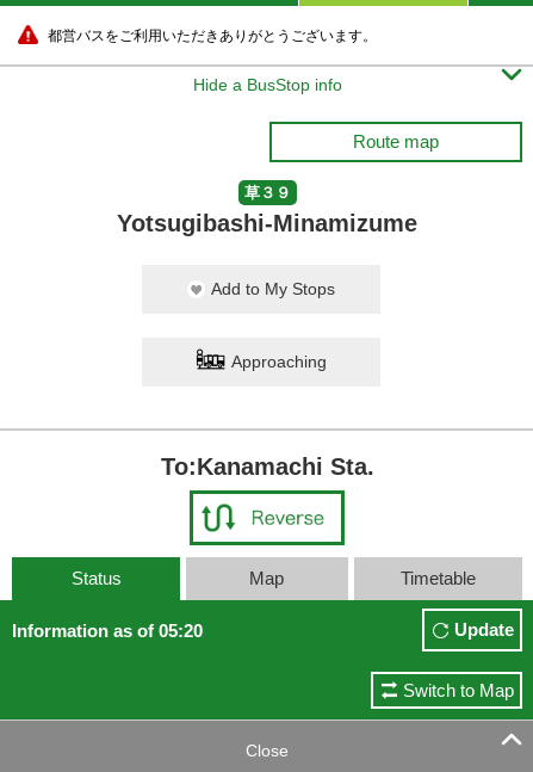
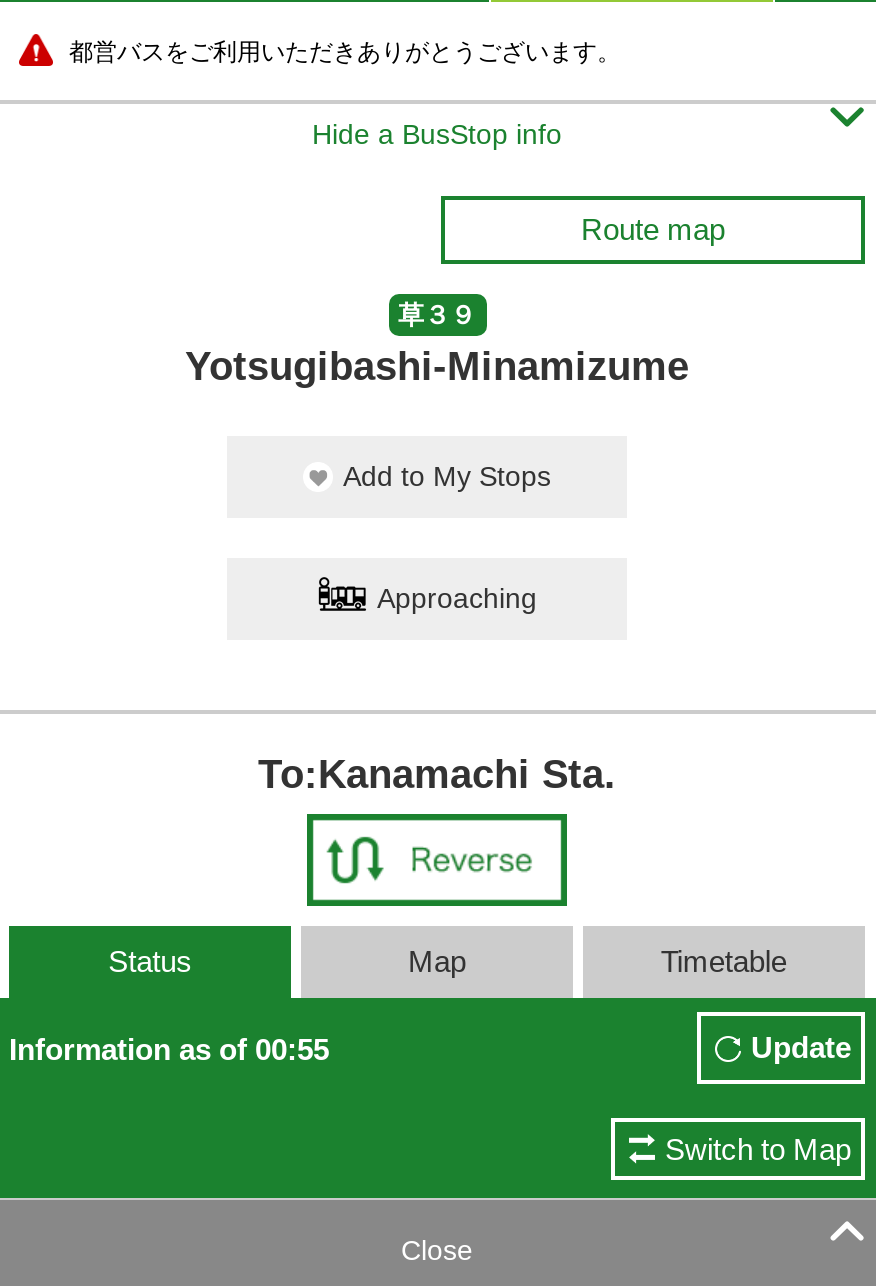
- Information as of 05:20
+ Information as of 00:55
